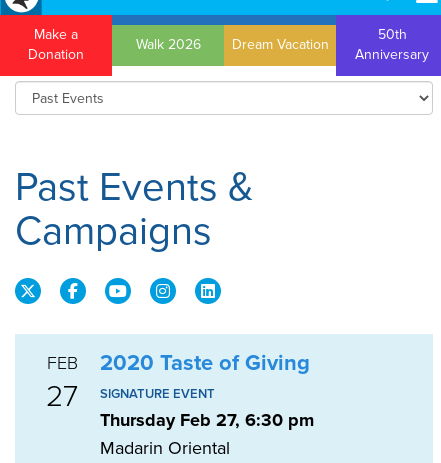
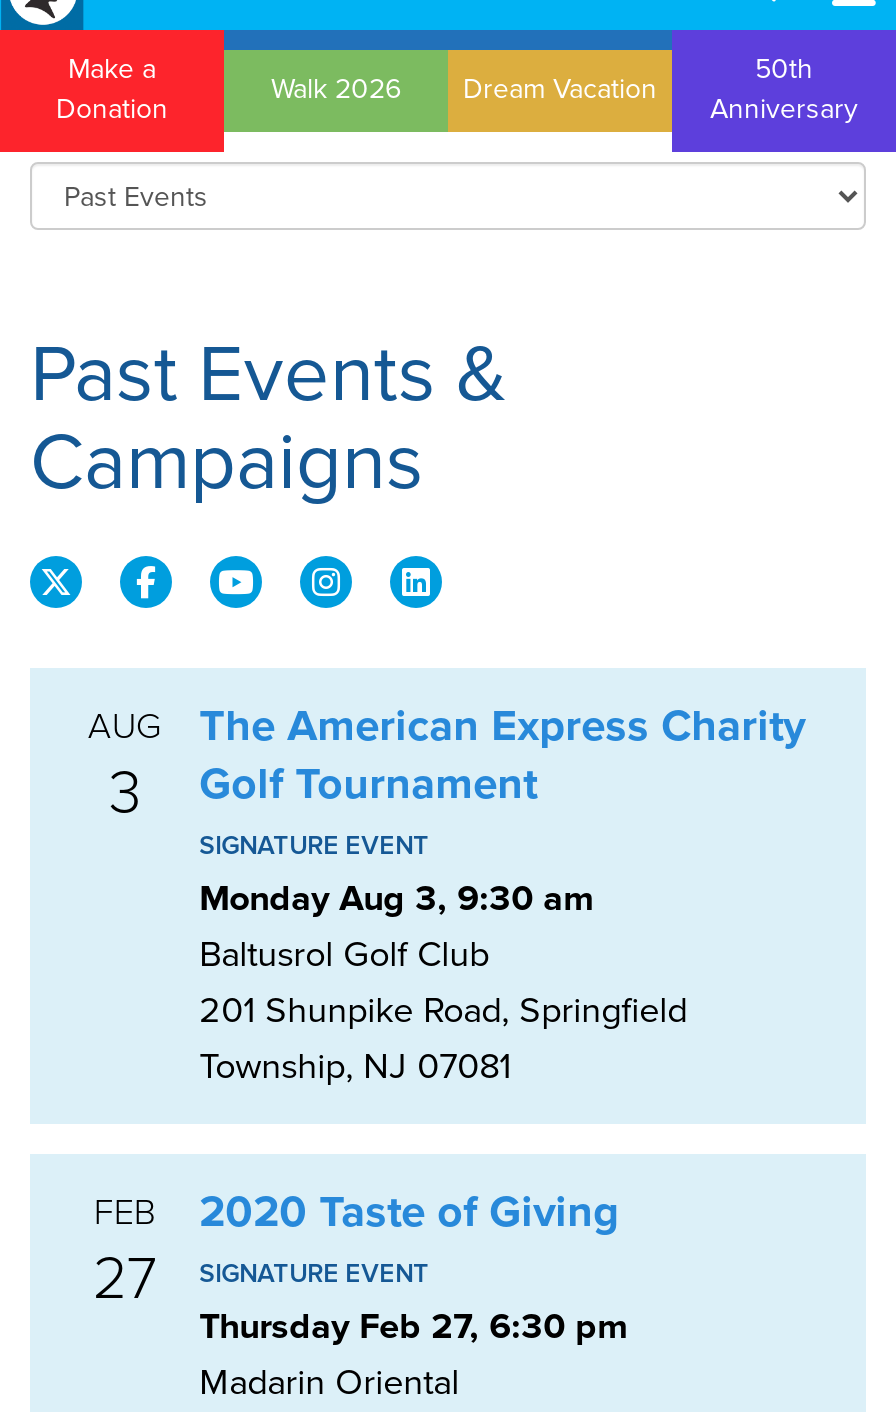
+ AUG
+ 3

+ The American Express Charity
+ Golf Tournament
+ SIGNATURE EVENT
+ Monday Aug 3, 9:30 am
+ Baltusrol Golf Club
+ 201 Shunpike Road, Springfield
+ Township, NJ 07081
